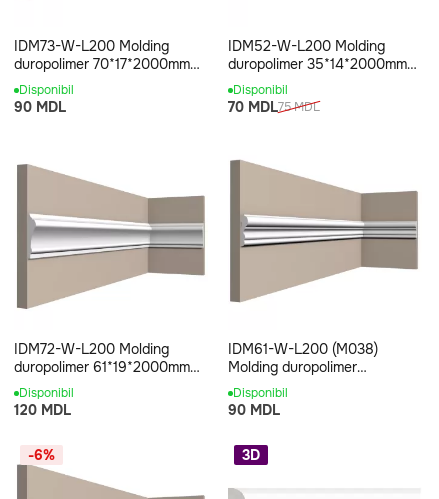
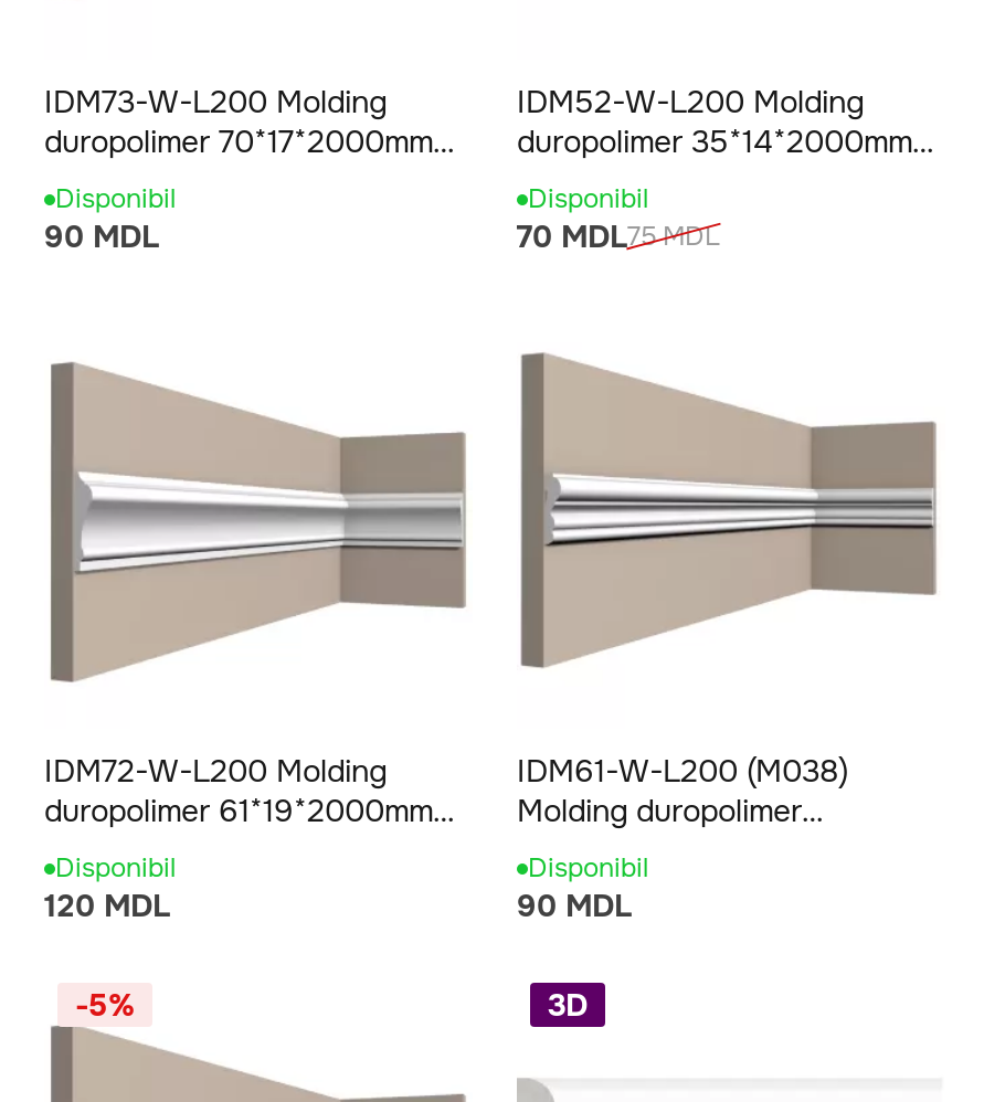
- -6%
+ -5%
